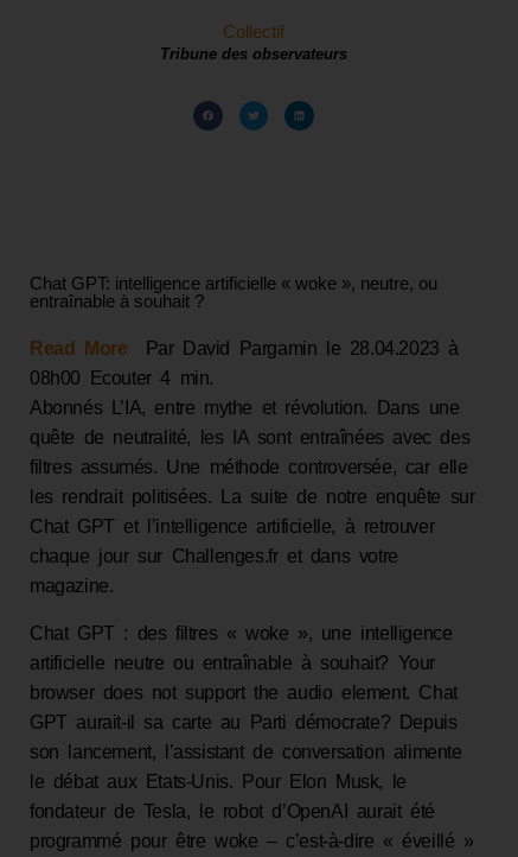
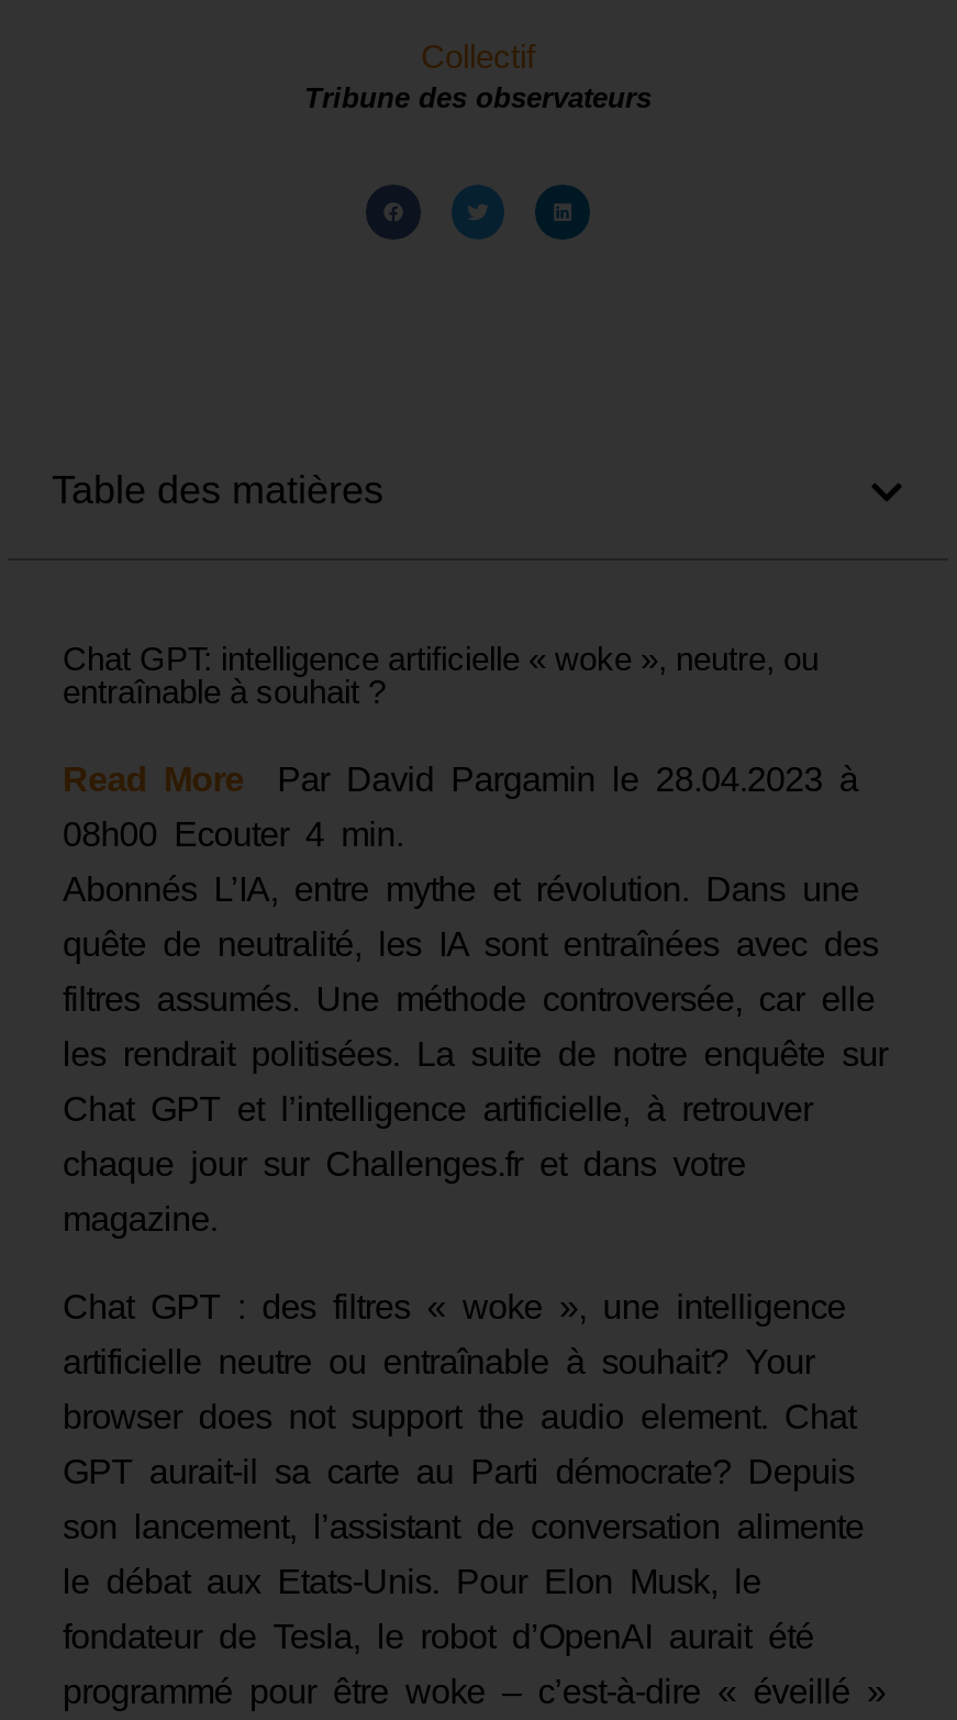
+ Table des matières
